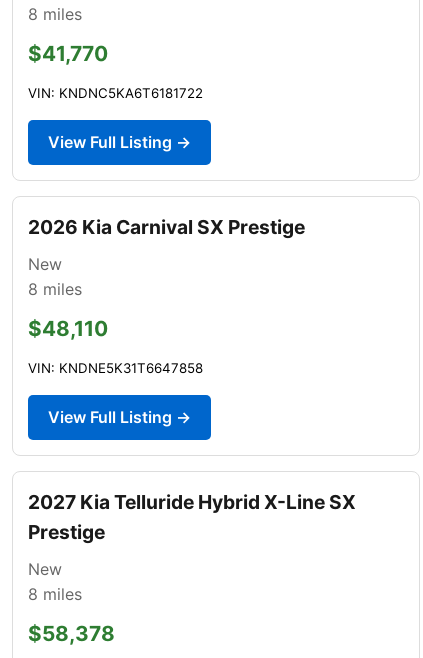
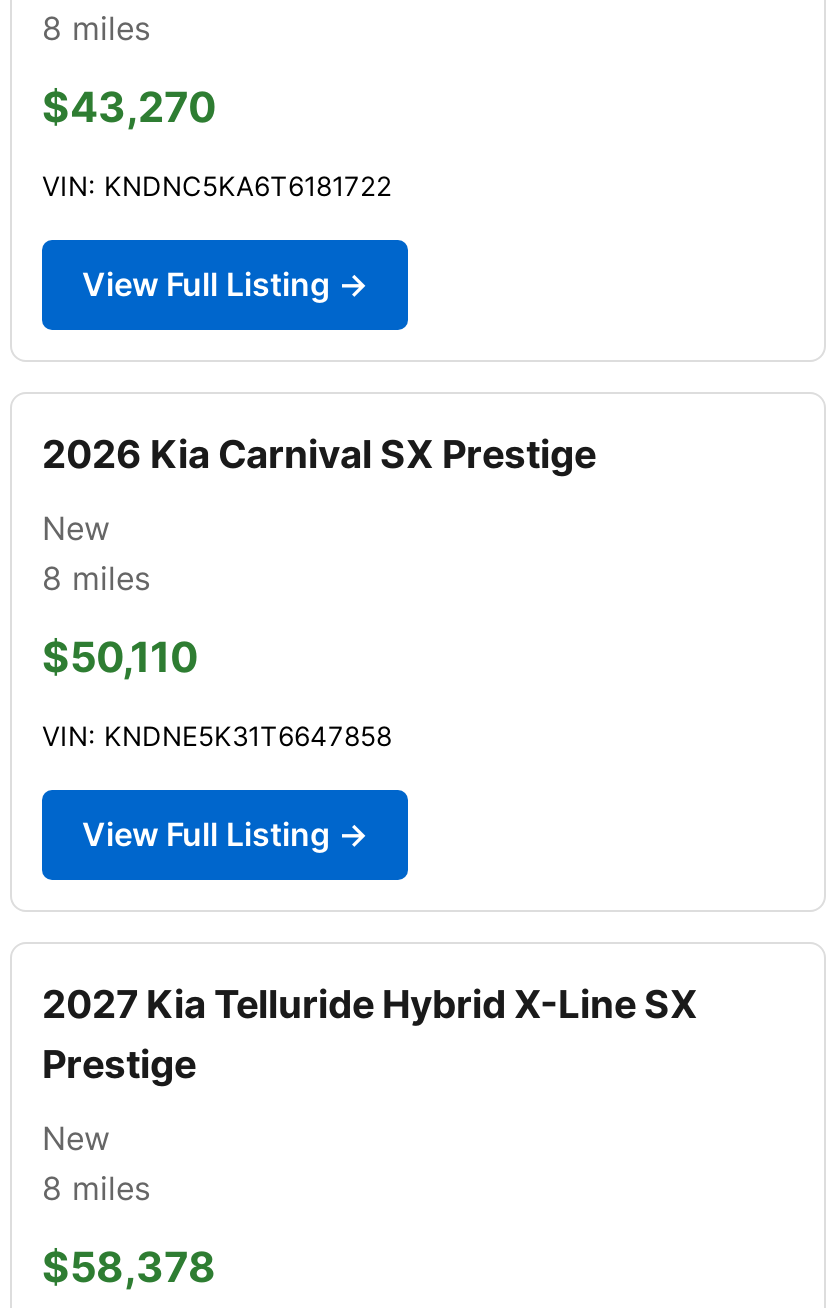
- $41,770
+ $43,270

- $48,110
+ $50,110
